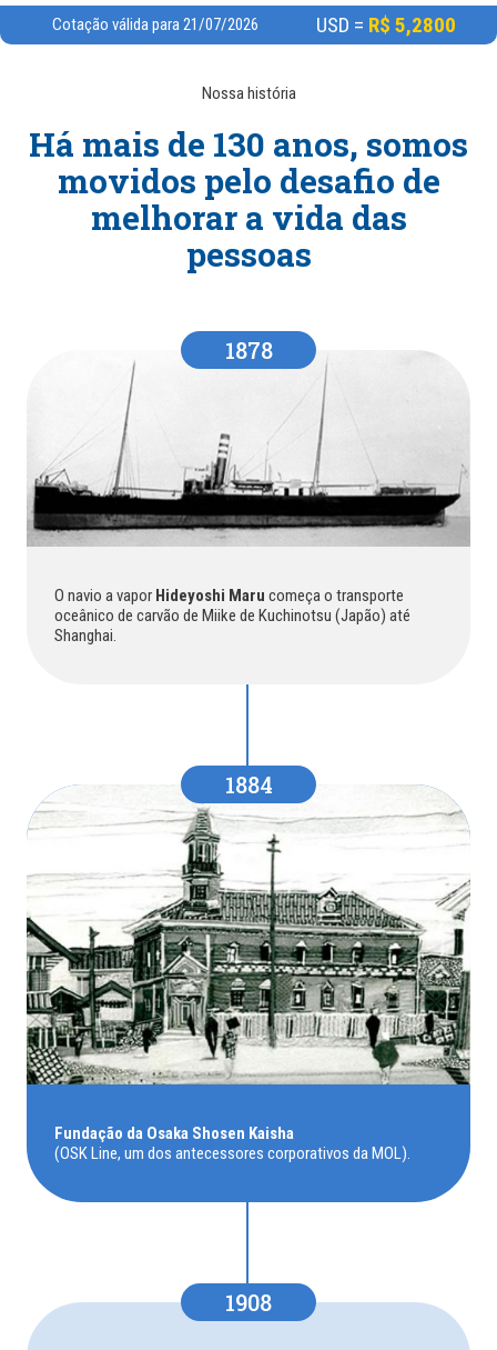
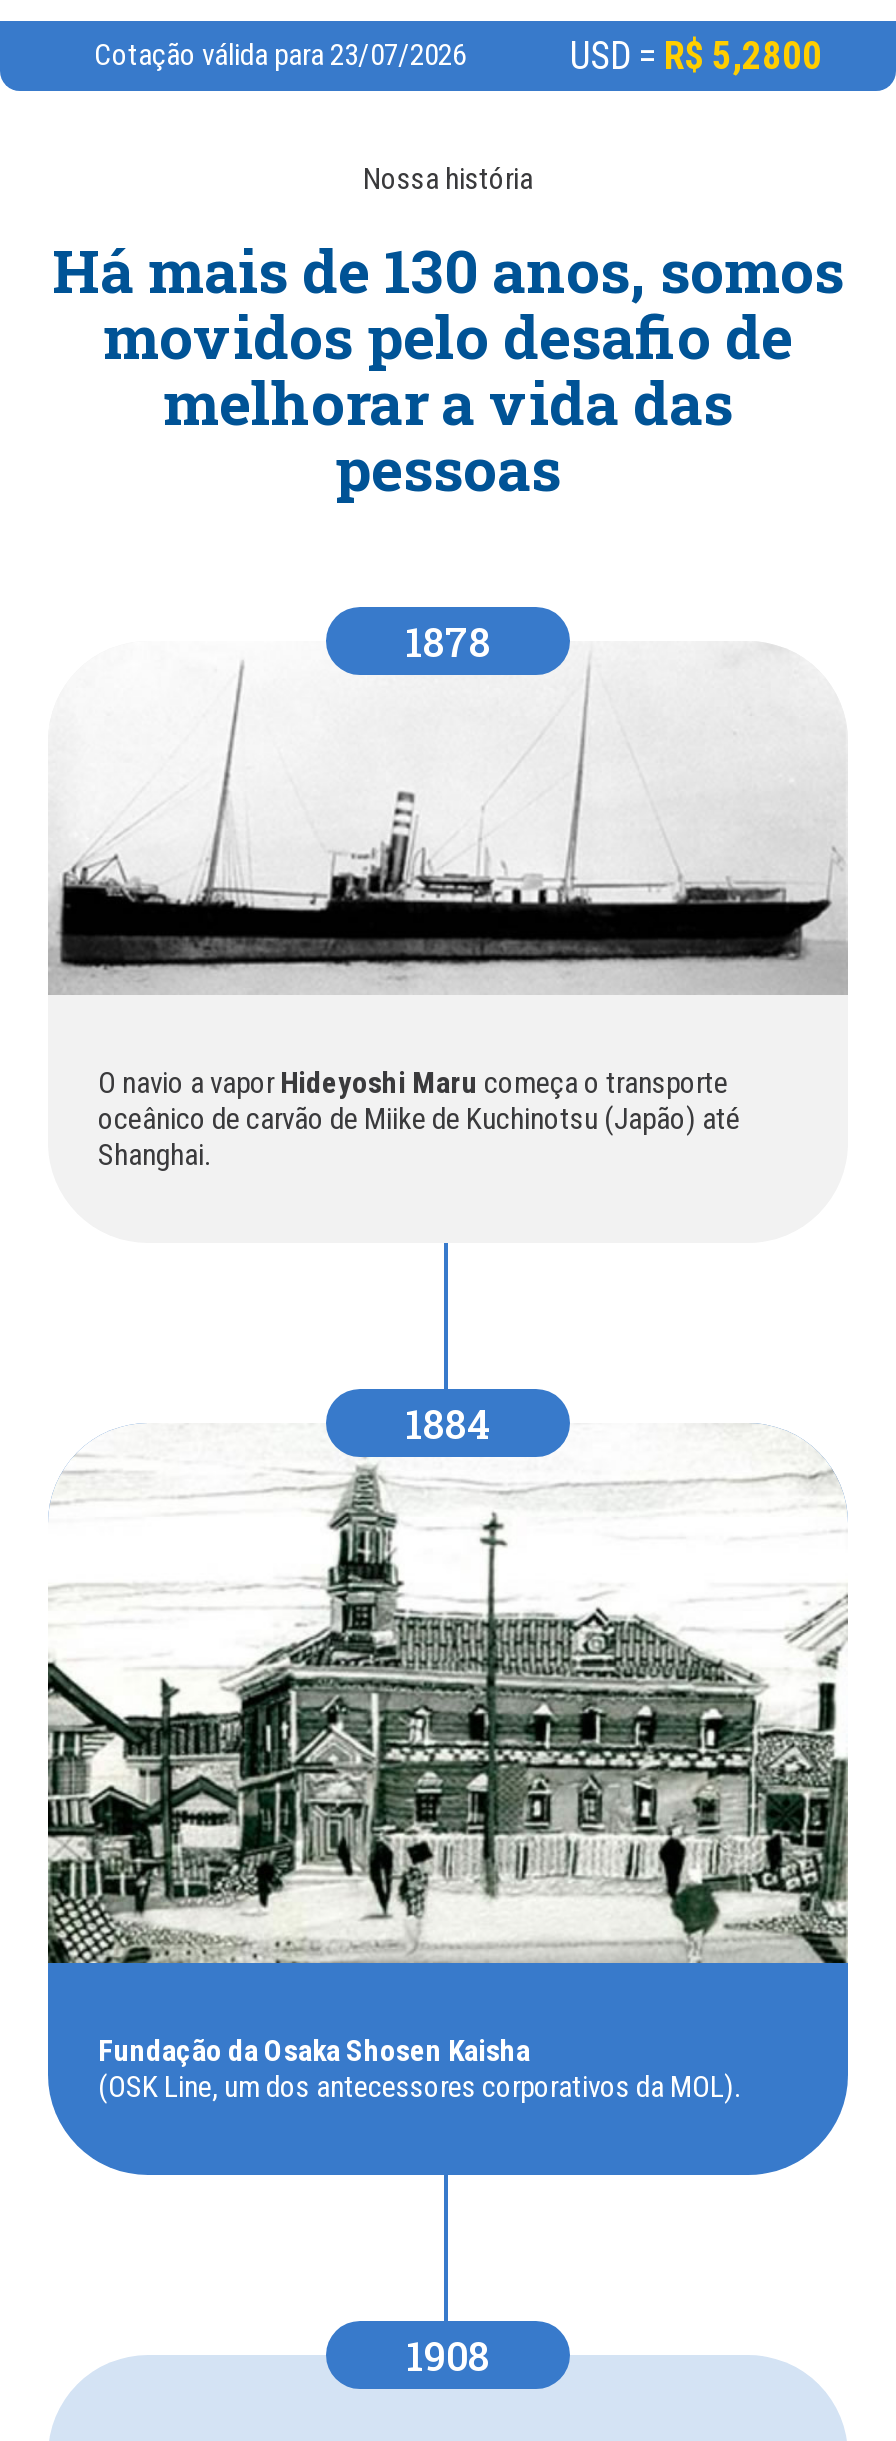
- Cotação válida para 21/07/2026
+ Cotação válida para 23/07/2026
